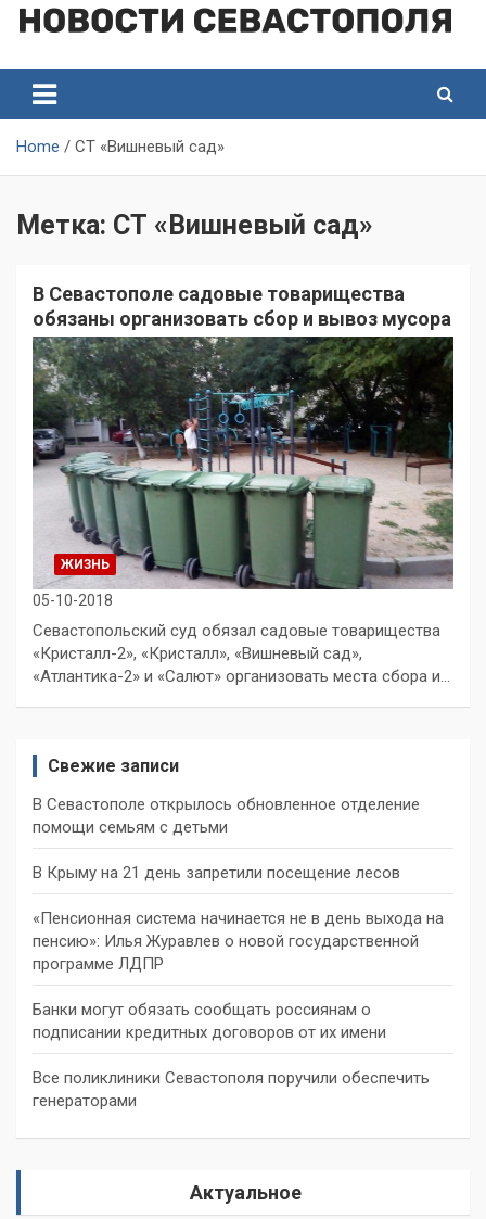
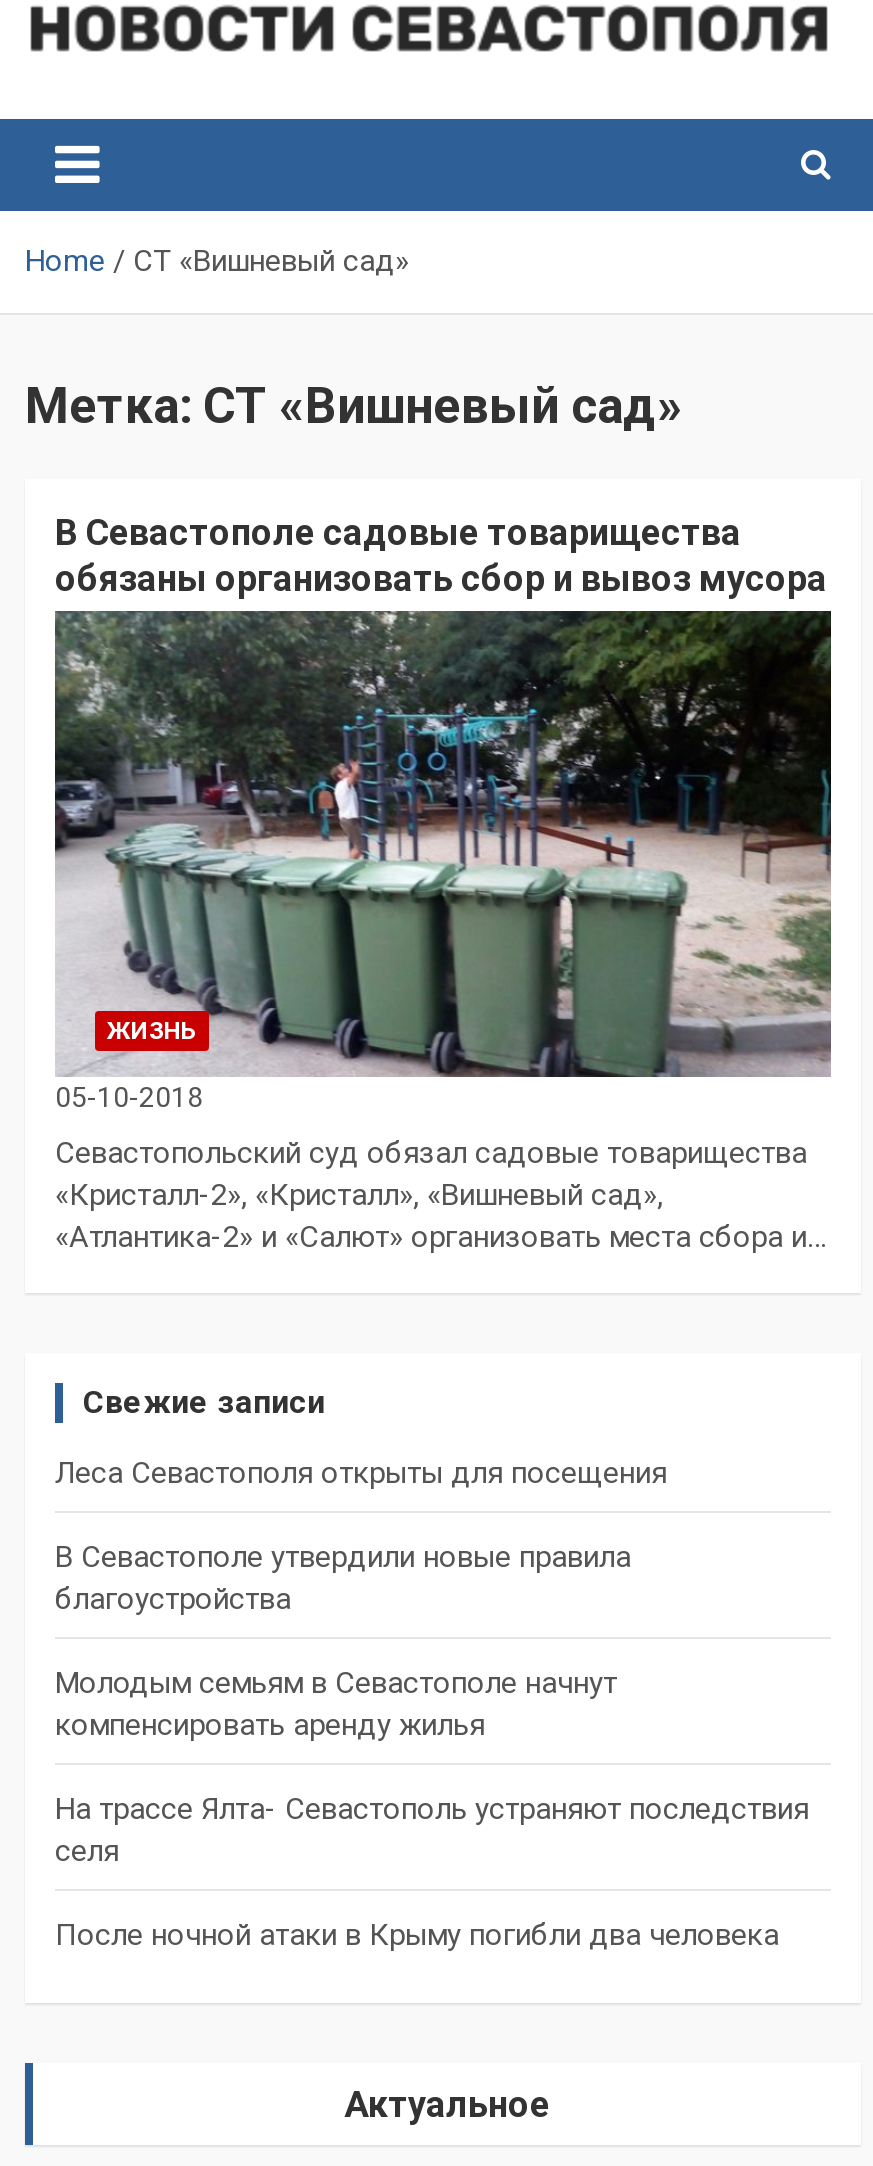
- В Севастополе открылось обновленное отделение
- помощи семьям с детьми
+ Леса Севастополя открыты для посещения

- В Крыму на 21 день запретили посещение лесов
+ В Севастополе утвердили новые правила
+ благоустройства

- «Пенсионная система начинается не в день выхода на
- пенсию»: Илья Журавлев о новой государственной
- программе ЛДПР
+ Молодым семьям в Севастополе начнут
+ компенсировать аренду жилья

- Банки могут обязать сообщать россиянам о
- подписании кредитных договоров от их имени
+ На трассе Ялта- Севастополь устраняют последствия
+ селя

- Все поликлиники Севастополя поручили обеспечить
- генераторами
+ После ночной атаки в Крыму погибли два человека
